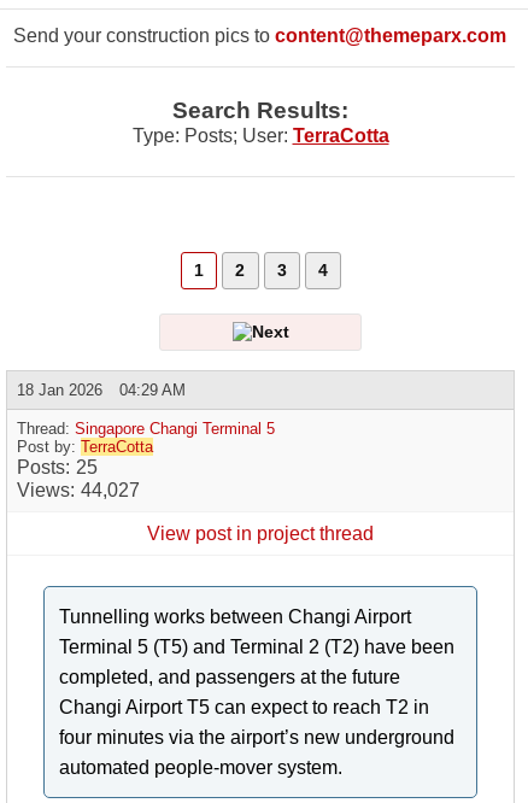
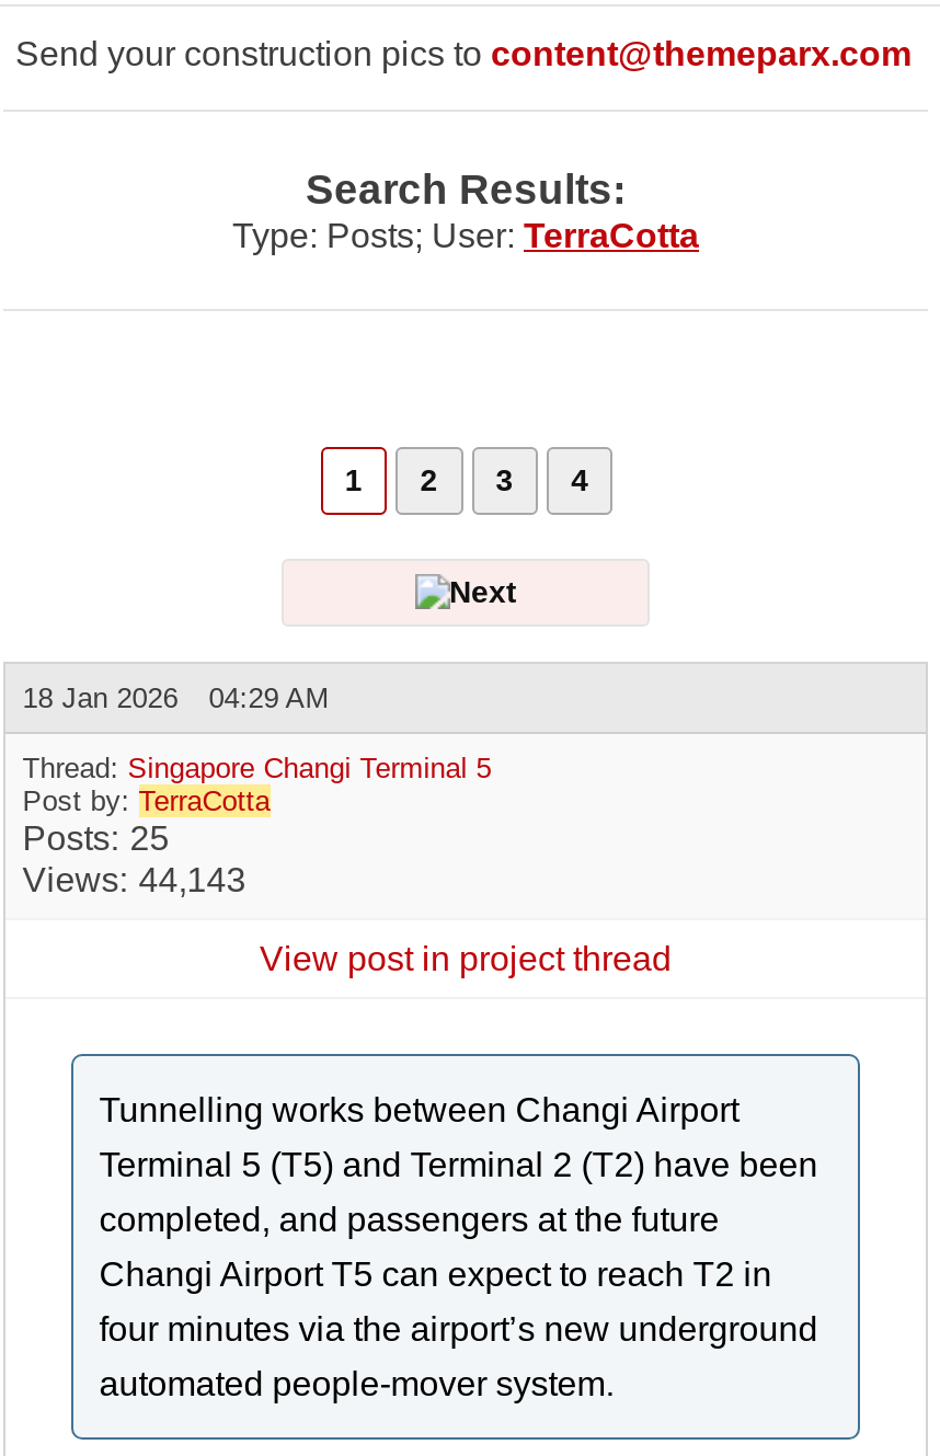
- Views 44,027
+ Views 44,143
